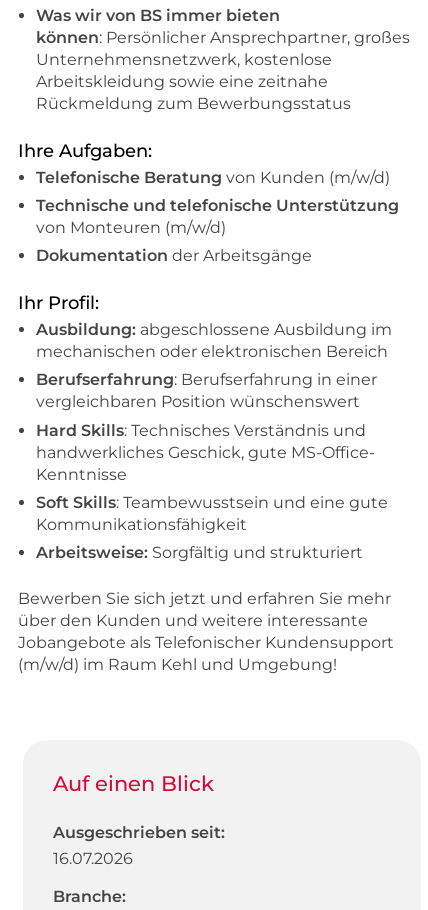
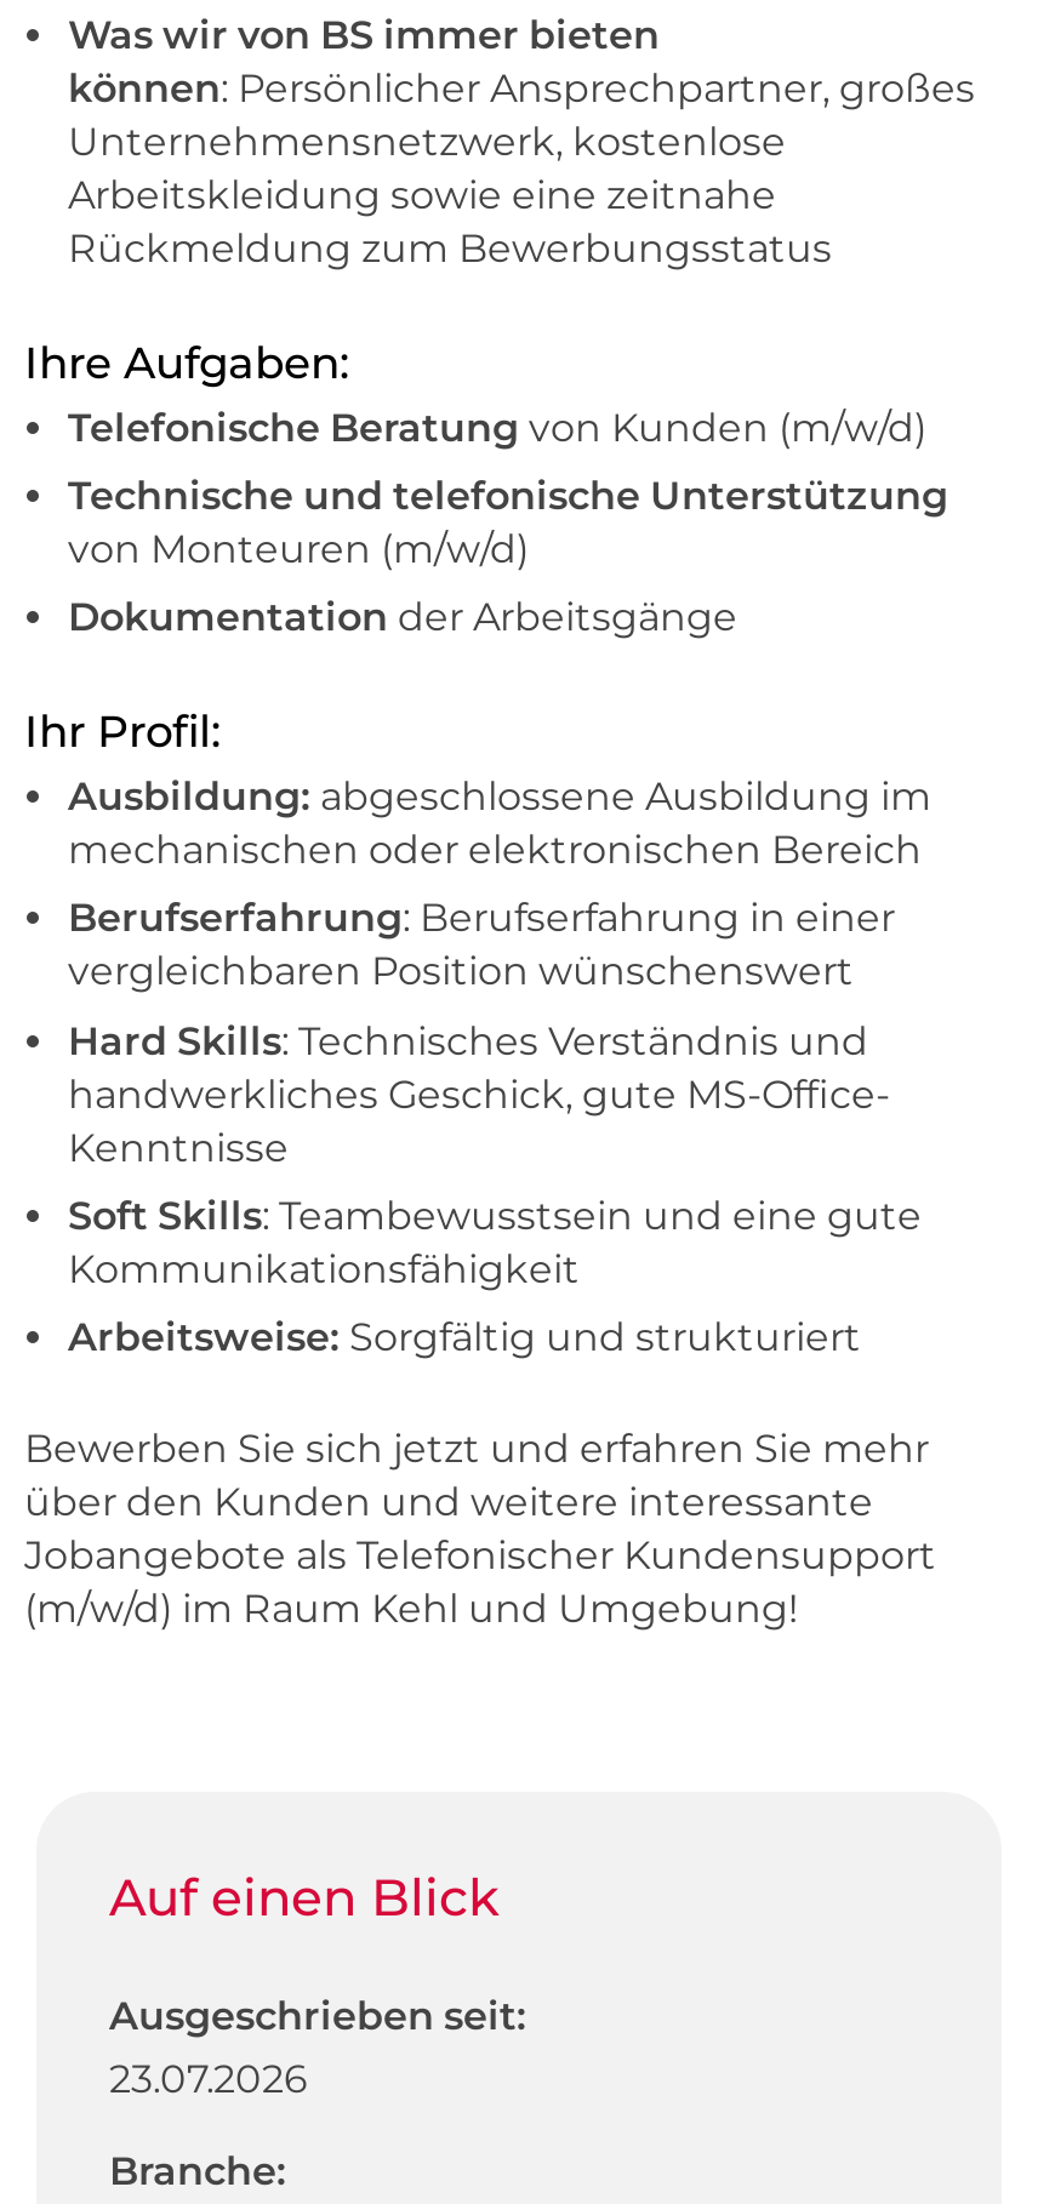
- 16.07.2026
+ 23.07.2026
